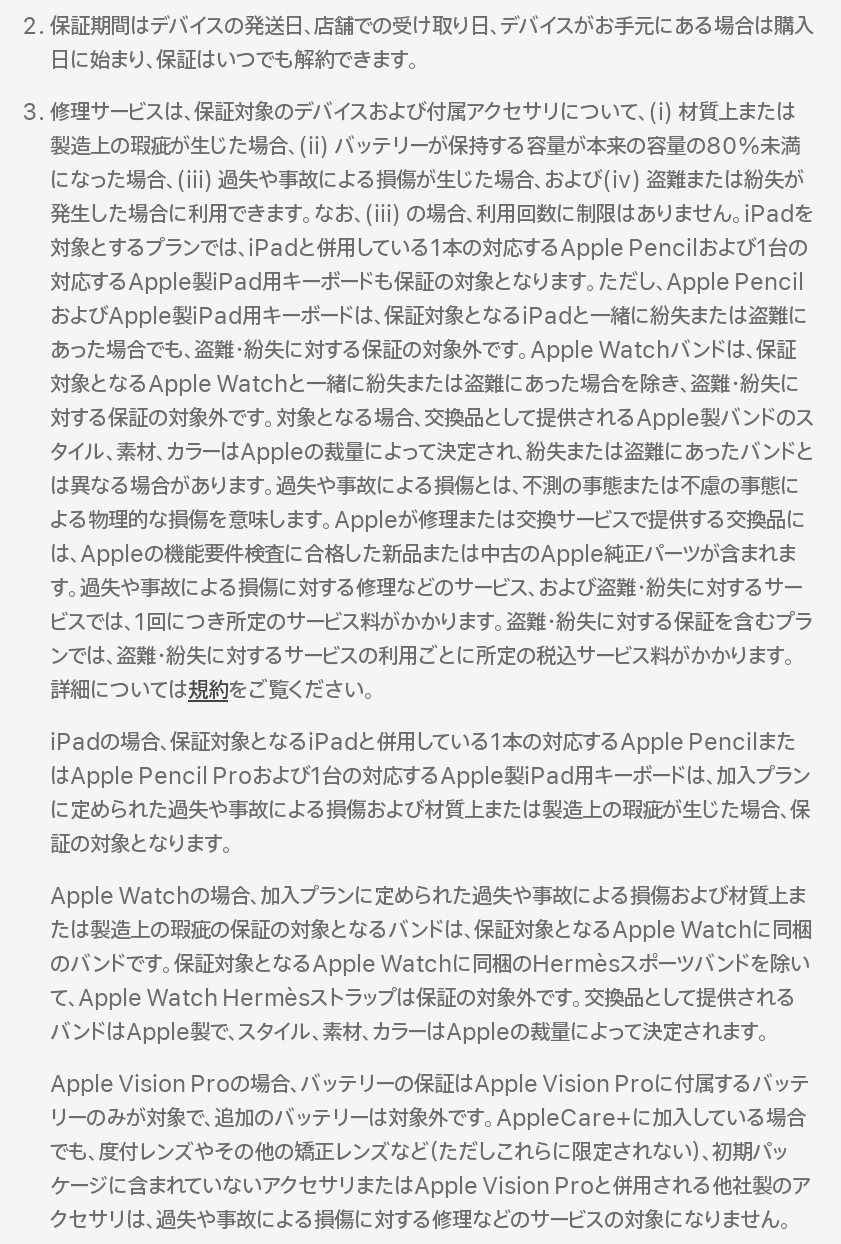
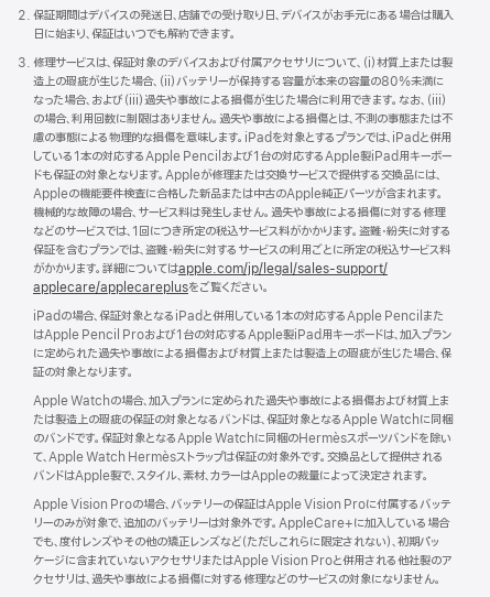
- 修理サービスは、保証対象のデバイスおよび付属アクセサリについて、(i) 材質上または
- 製造上の瑕疵が生じた場合、(ii) バッテリーが保持する容量が本来の容量の80%未満
- になった場合、(iii) 過失や事故による損傷が生じた場合、および(iv) 盗難または紛失が
- 発生した場合に利用できます。なお、(iii) の場合、利用回数に制限はありません。iPadを
- 対象とするプランでは、iPadと併用している1本の対応するApple Pencilおよび1台の
- 対応するApple製iPad用キーボードも保証の対象となります。ただし、Apple Pencil
- およびApple製iPad用キーボードは、保証対象となるiPadと一緒に紛失または盗難に
- あった場合でも、盗難・紛失に対する保証の対象外です。Apple Watchバンドは、保証
- 対象となるApple Watchと一緒に紛失または盗難にあった場合を除き、盗難・紛失に
- 対する保証の対象外です。対象となる場合、交換品として提供されるApple製バンドのス
- タイル、素材、カラーはAppleの裁量によって決定され、紛失または盗難にあったバンドと
- は異なる場合があります。過失や事故による損傷とは、不測の事態または不慮の事態に
- よる物理的な損傷を意味します。Appleが修理または交換サービスで提供する交換品に
- は、Appleの機能要件検査に合格した新品または中古のApple純正パーツが含まれま
- す。過失や事故による損傷に対する修理などのサービス、および盗難・紛失に対するサー
- ビスでは、1回につき所定のサービス料がかかります。盗難・紛失に対する保証を含むプラ
- ンでは、盗難・紛失に対するサービスの利用ごとに所定の税込サービス料がかかります。
- 詳細については規約をご覧くださ い 。
+ 修理サービスは、保証対象のデバイスおよび付属アクセサリについて、（i）材質上または製
+ 造上の瑕疵が生じた場合、（ii）バッテリーが保持する容量が本来の容量の80%未満に
+ なった場合、および（iii）過失や事故による損傷が生じた場合に利用できます。なお、（iii）
+ の場合、利用回数に制限はありません。過失や事故による損傷とは、不測の事態または不
+ 慮の事態による物理的な損傷を意味します。iPadを対象とするプランでは、iPadと併用
+ している1本の対応するApple Pencilおよび1台の対応するApple製iPad用キーボー
+ ドも保証の対象となります。Appleが修理または交換サービスで提供する交換品には、
+ Appleの機能要件検査に合格した新品または中古のApple純正パーツが含まれます。
+ 機械的な故障の場合、サービス料は発生しません。過失や事故による損傷に対する修理
+ などのサービスでは、1回につき所定の税込サービス料がかかります。盗難・紛失に対する
+ 保証を含むプランでは、盗難・紛失に対するサービスの利用ごとに所定の税込サービス料
+ がかかります。詳細についてはapple.com/jp/legal/sales - support/
+ applecare/applecareplusをご覧くださ い 。
